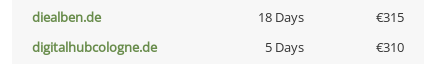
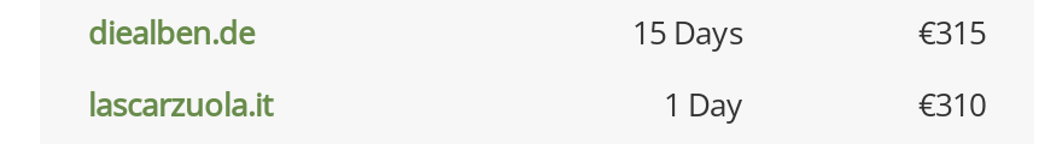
- 18 Days
+ 15 Days

- digitalhubcologne.de
- 5 Days
+ lascarzuola.it
+ 1 Day
